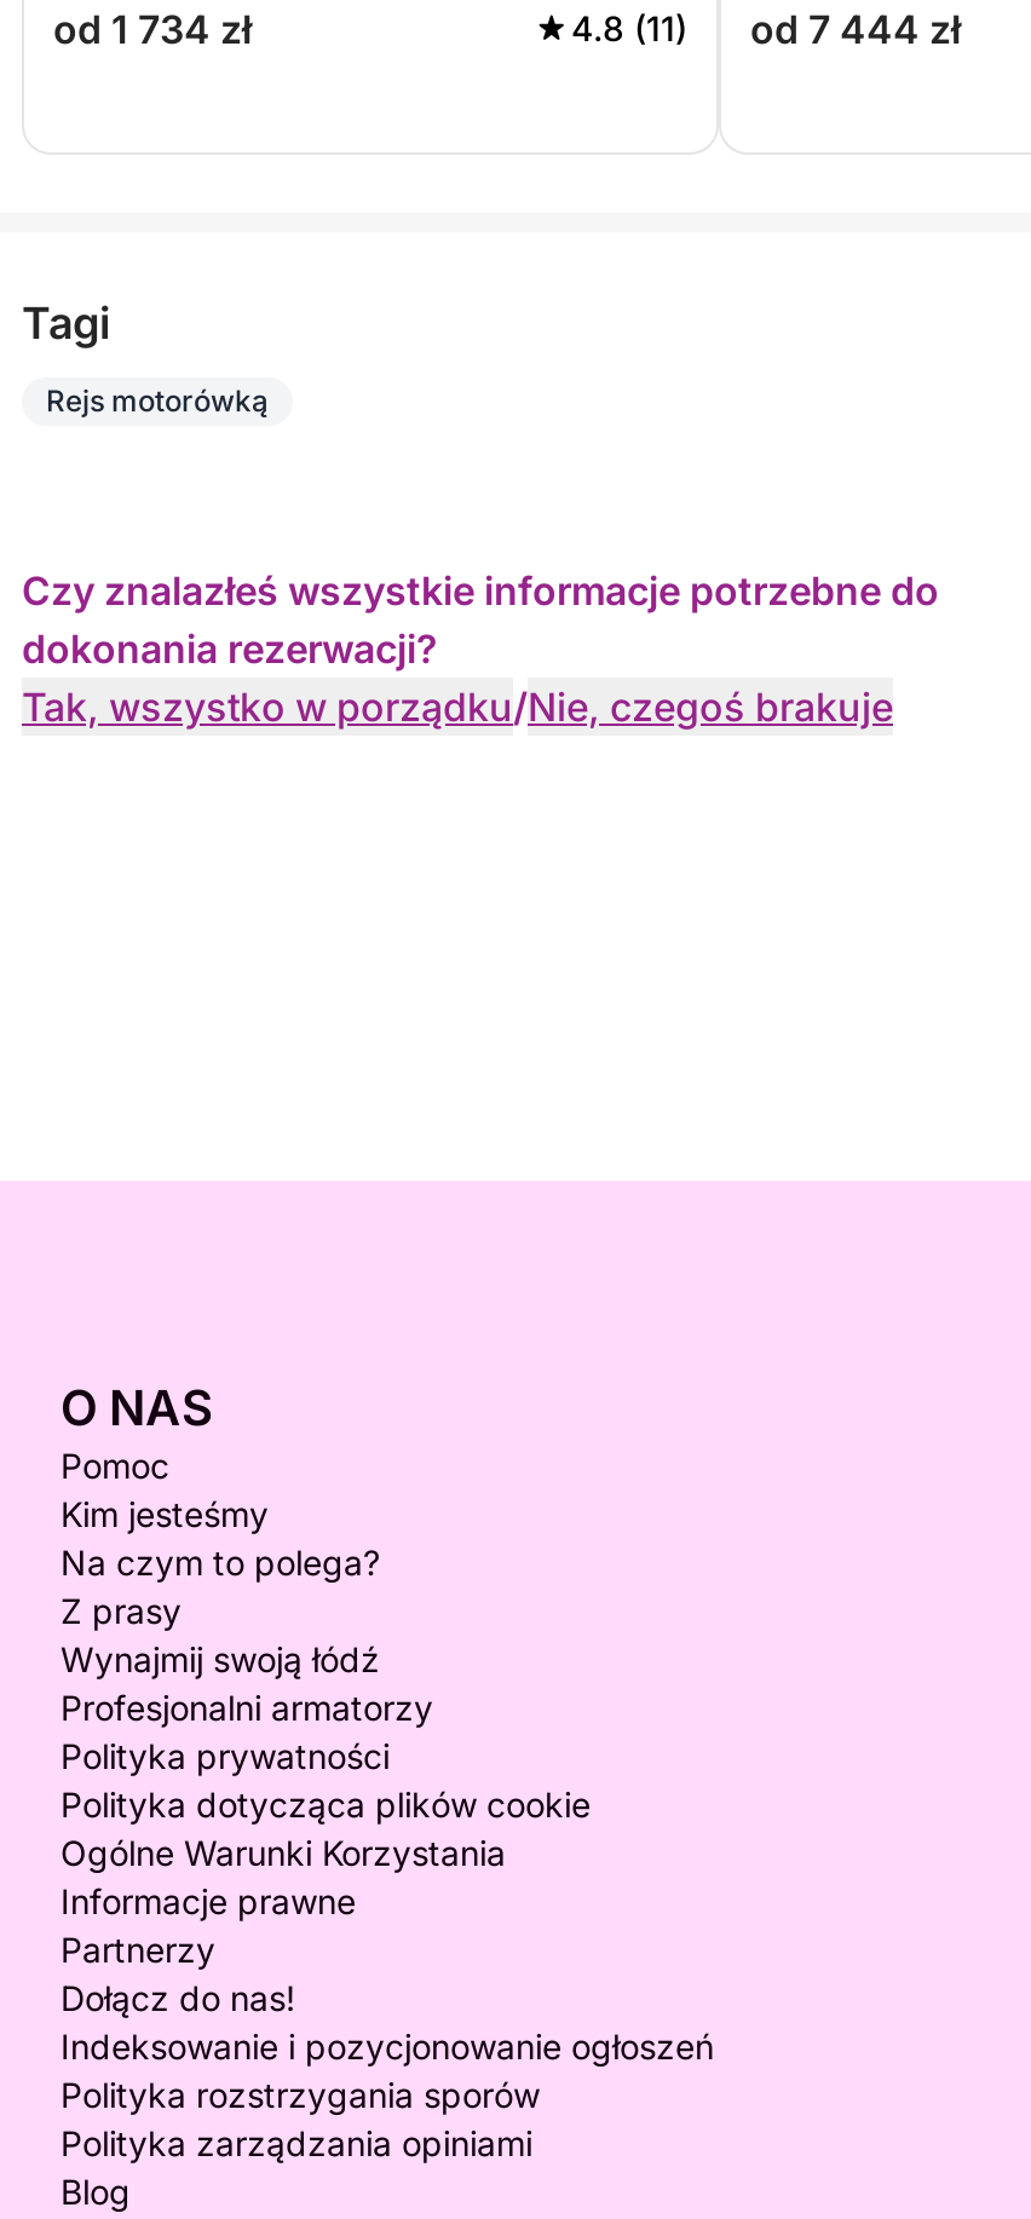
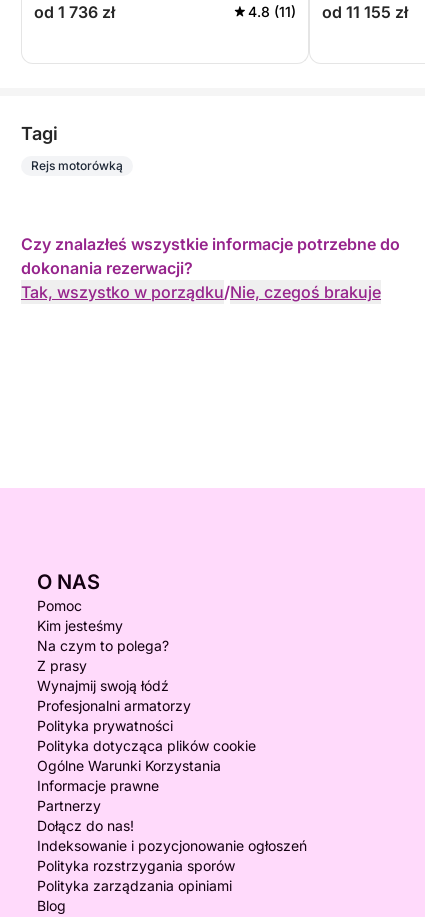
- od 1 734 zł
+ od 1 736 zł

- 4.8 (11) od 7 444 zł
+ 4.8 (11) od 11 155 zł
